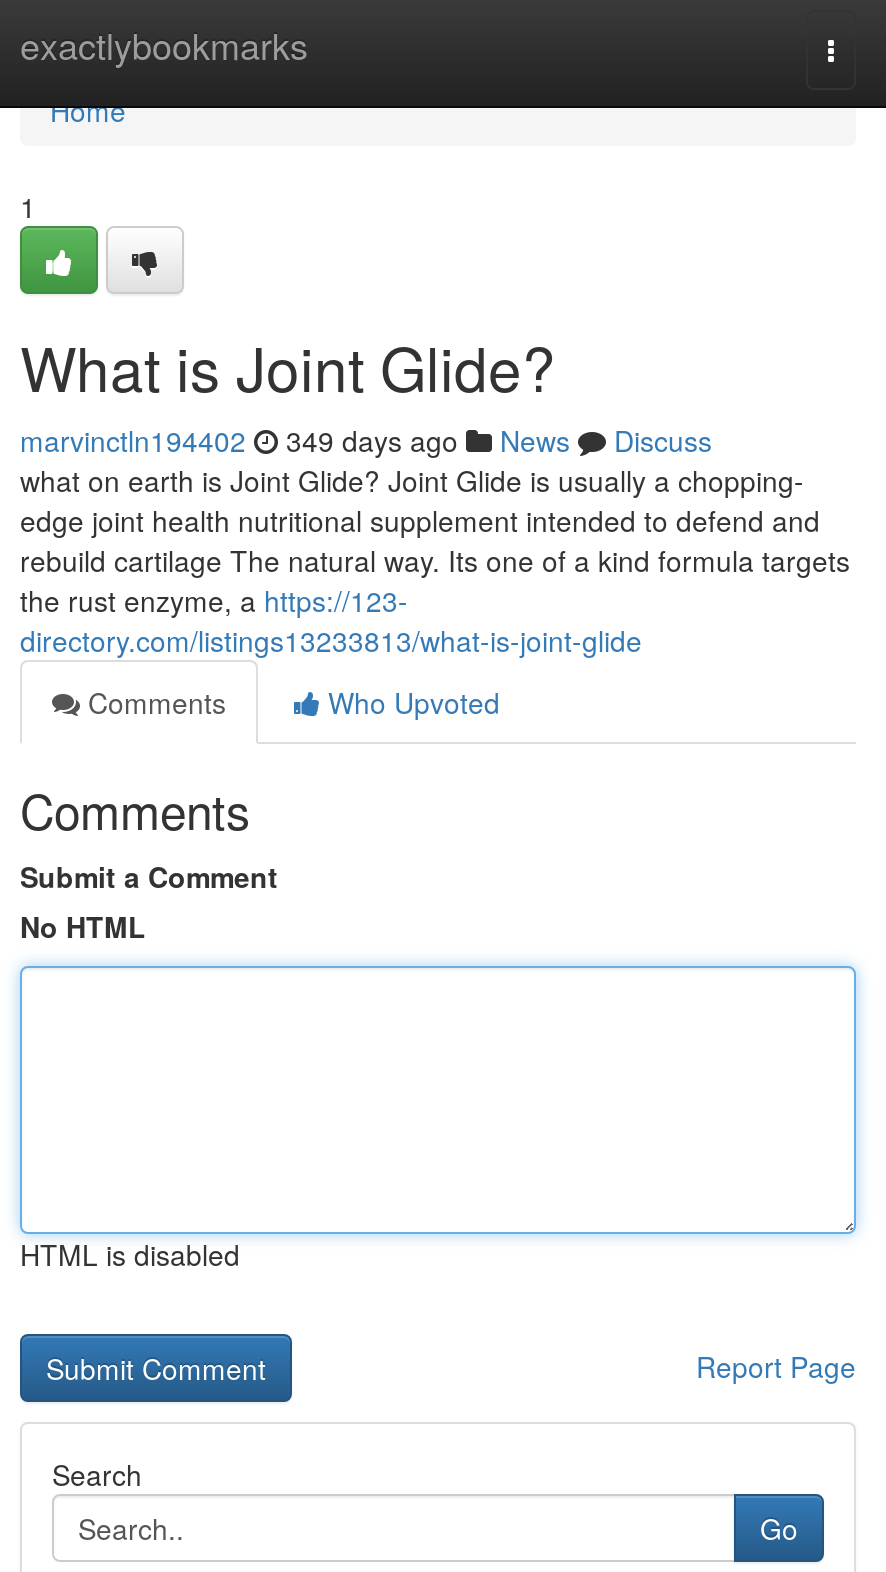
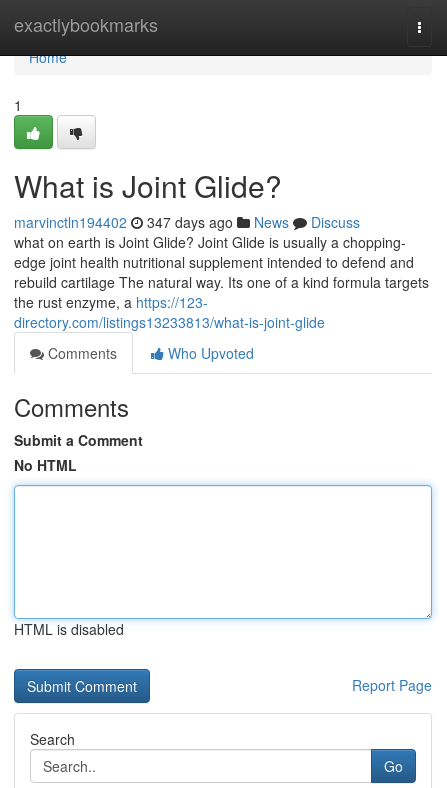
- marvinctln194402 349 days ago News Discuss
+ marvinctln194402 347 days ago News Discuss
